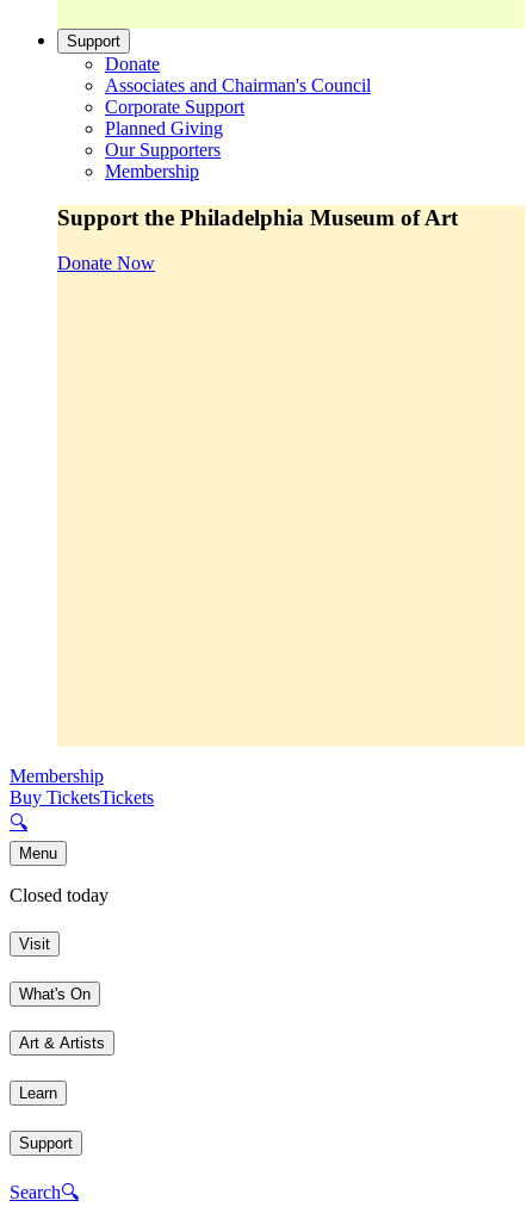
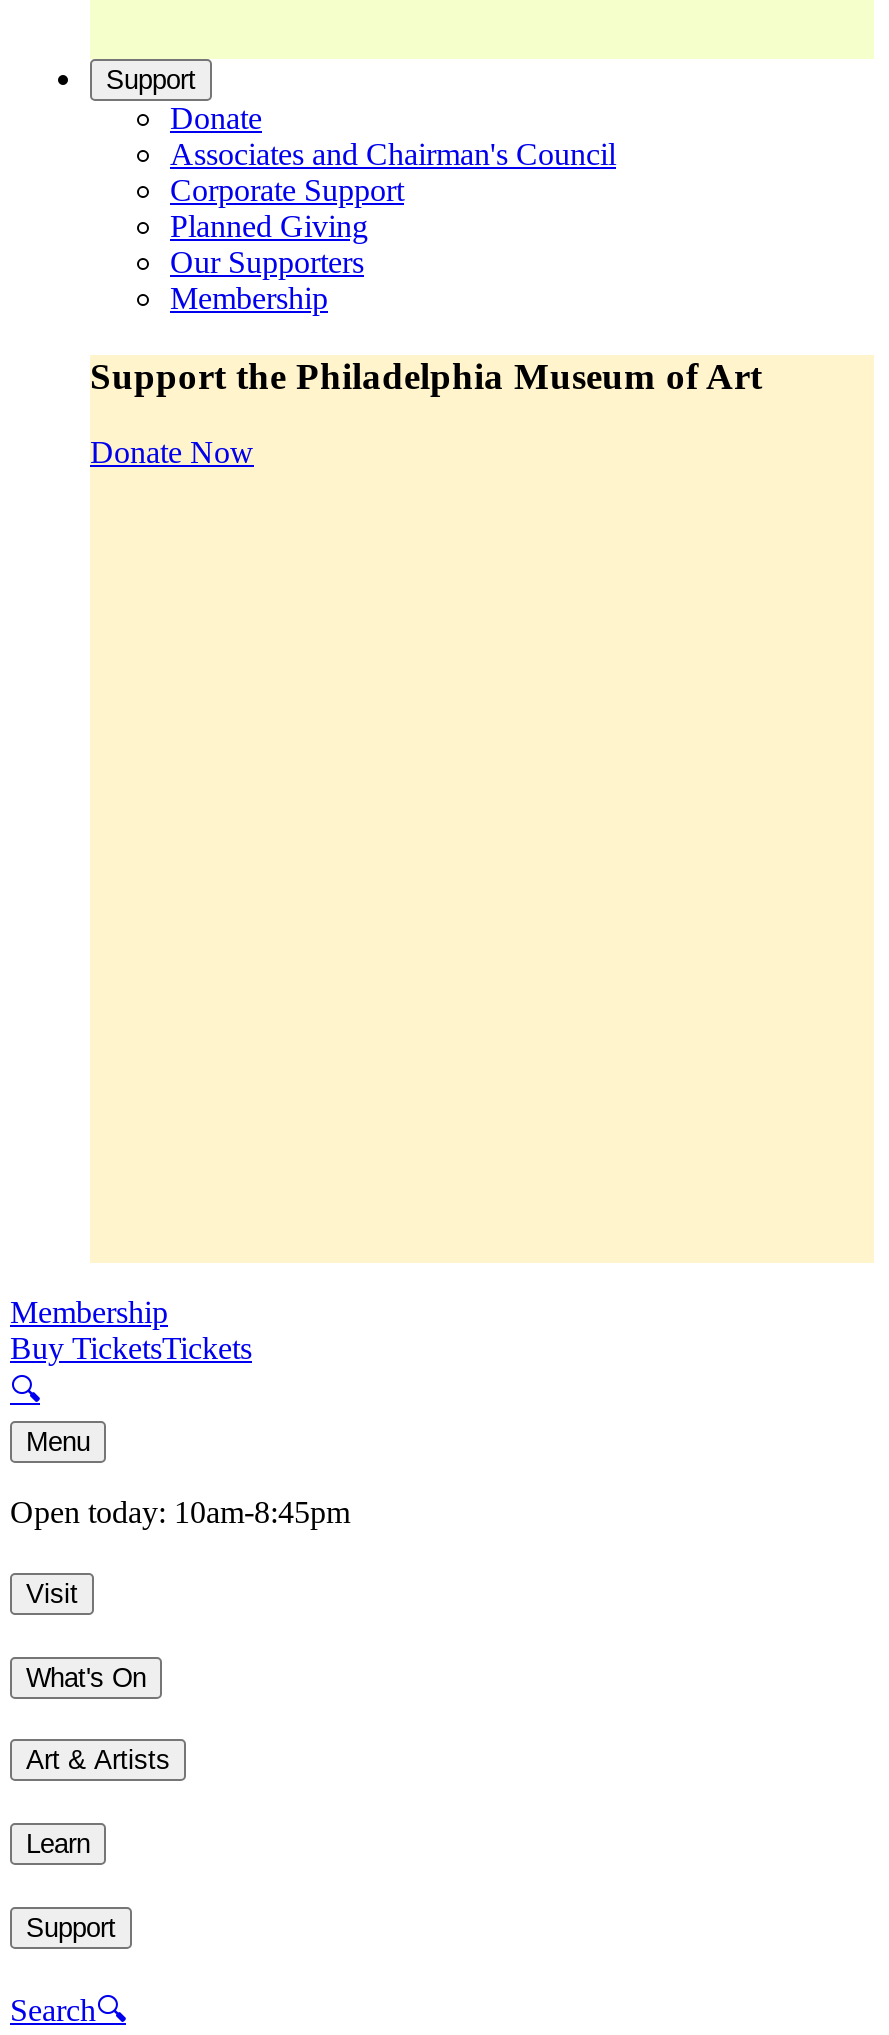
- Closed today
+ Open today: 10am-8:45pm
